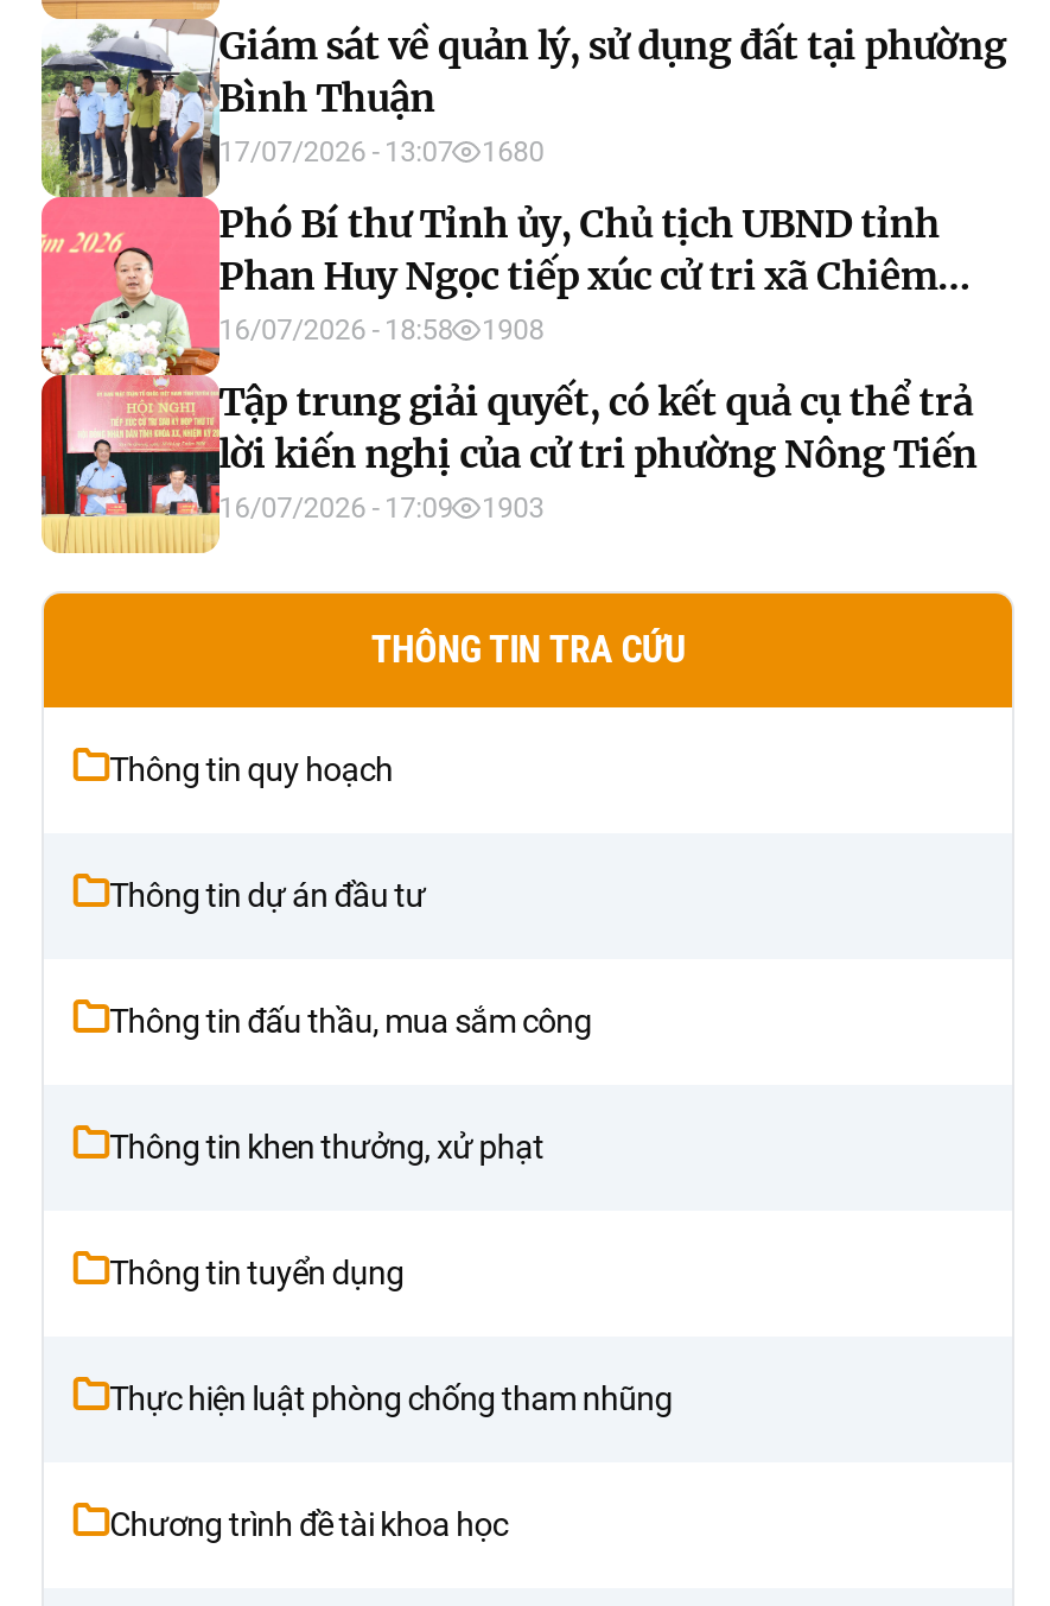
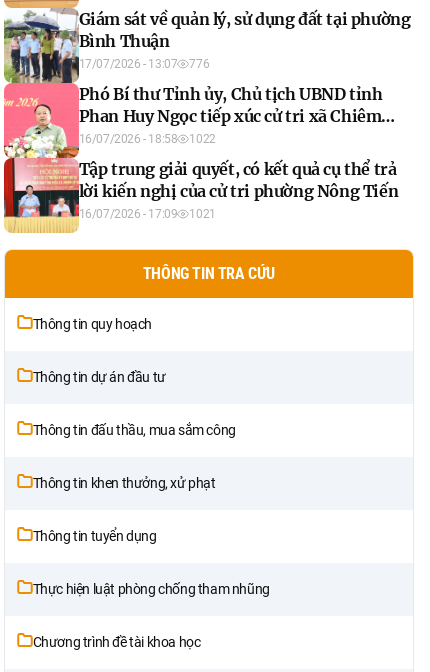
- 1680
+ 776

- 1908
+ 1022

- 16/07/2026 - 17:09 1903
+ 16/07/2026 - 17:09 1021
